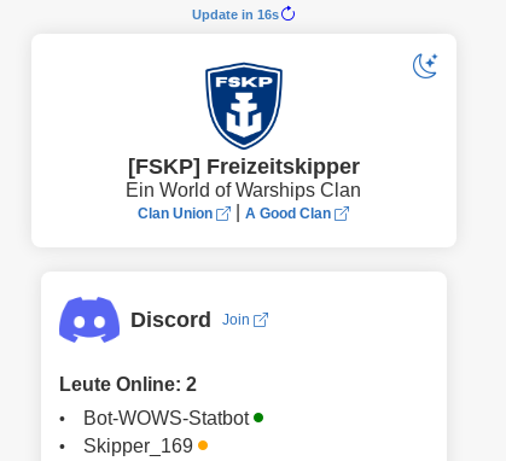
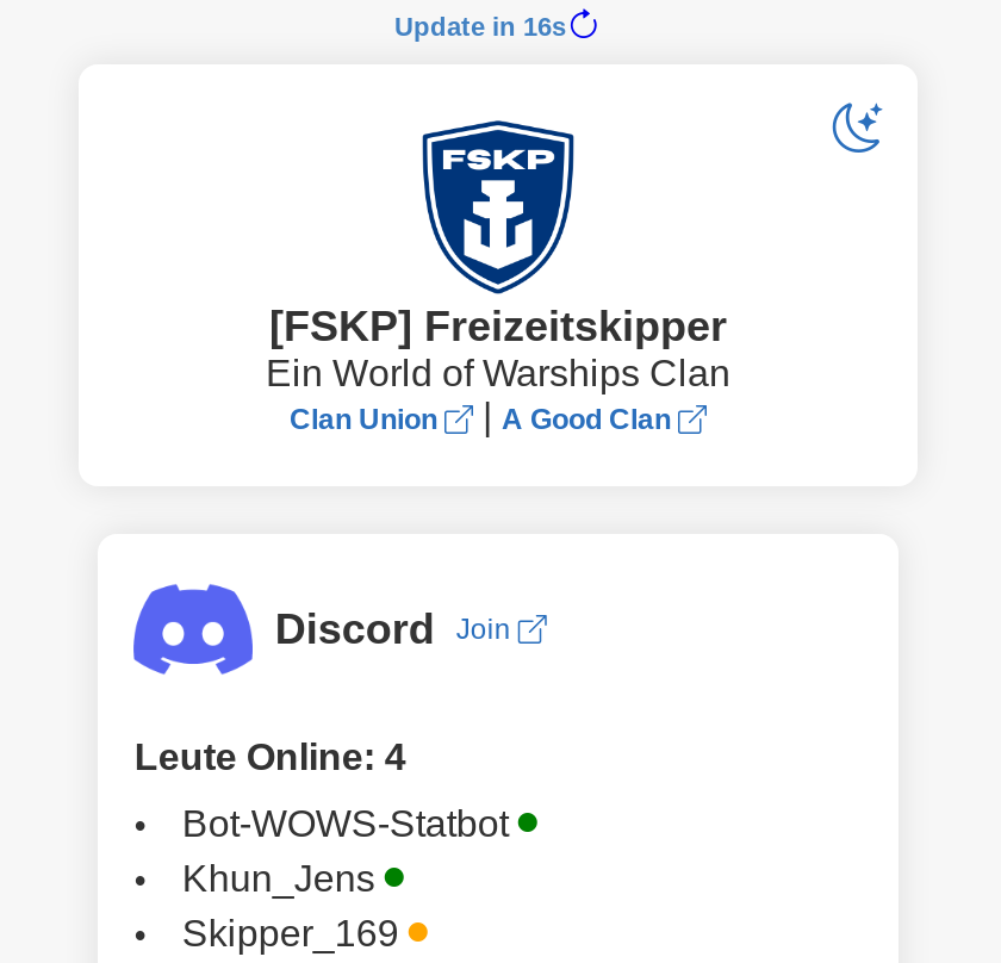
- Leute Online: 2
+ Leute Online: 4

+ Khun_Jens
